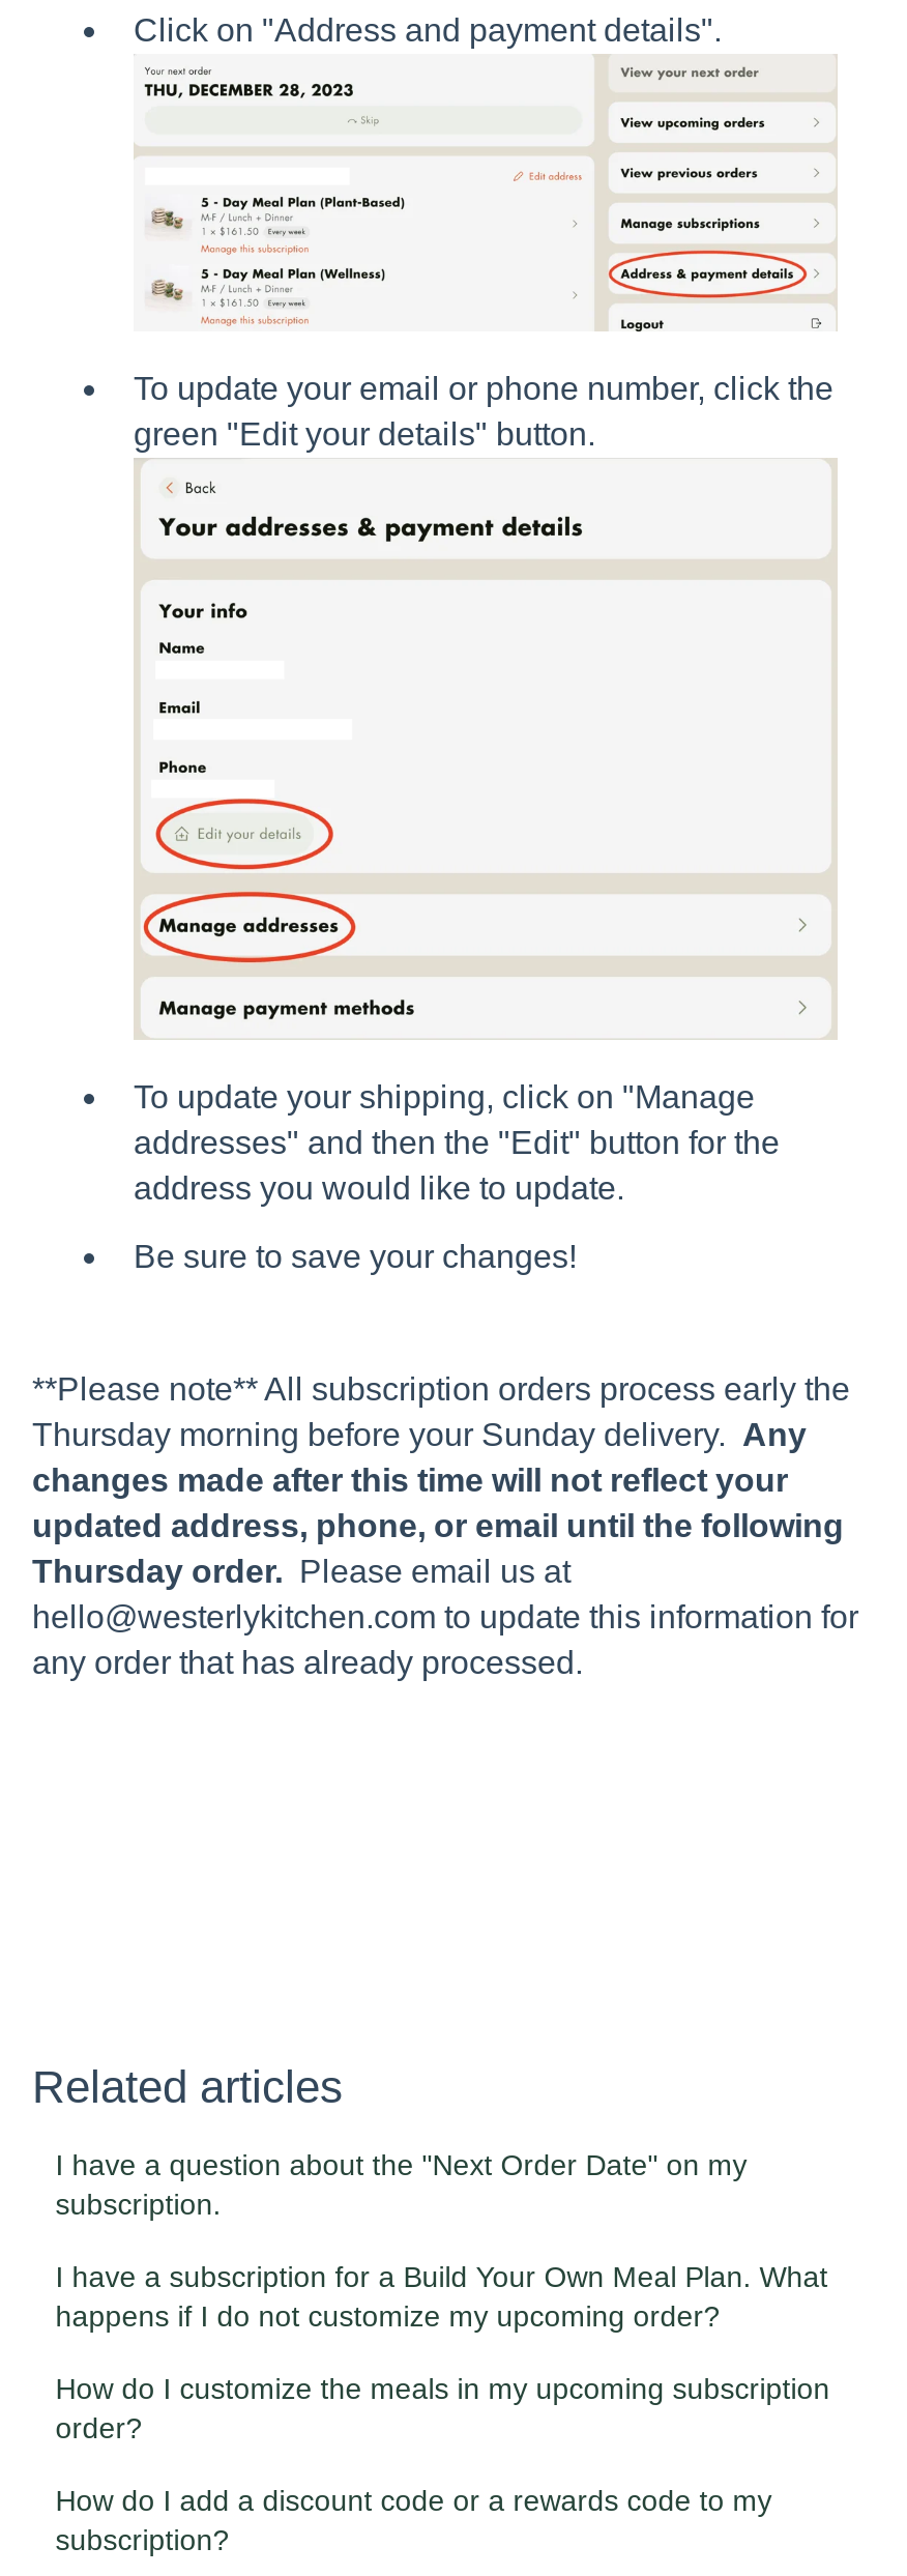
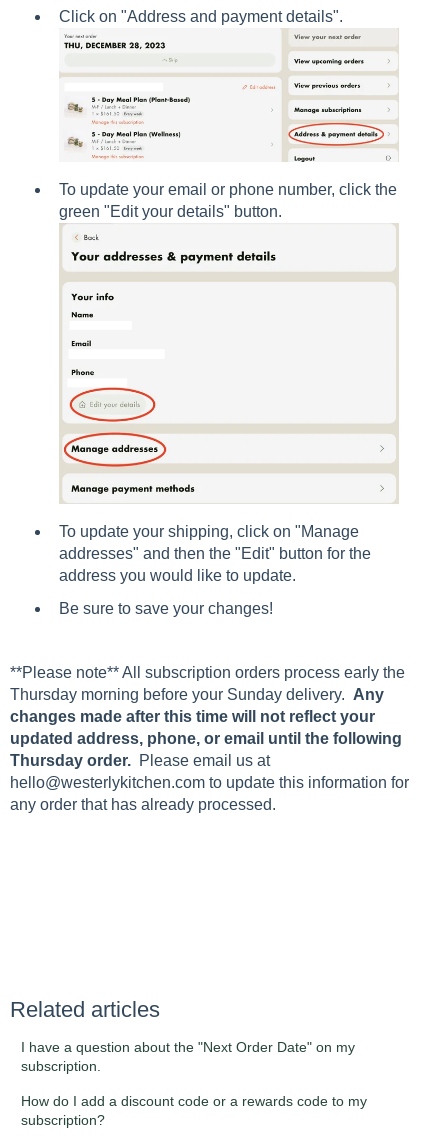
- I have a subscription for a Build Your Own Meal Plan. What
- happens if I do not customize my upcoming order?
- How do I customize the meals in my upcoming subscription
- order?
